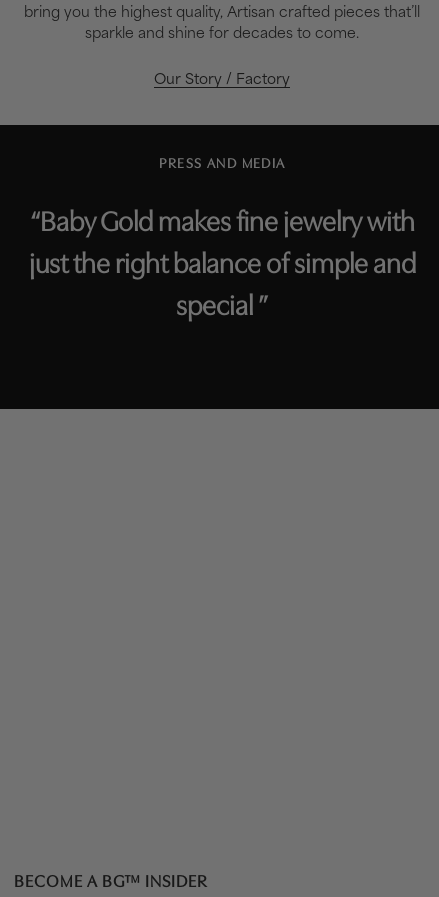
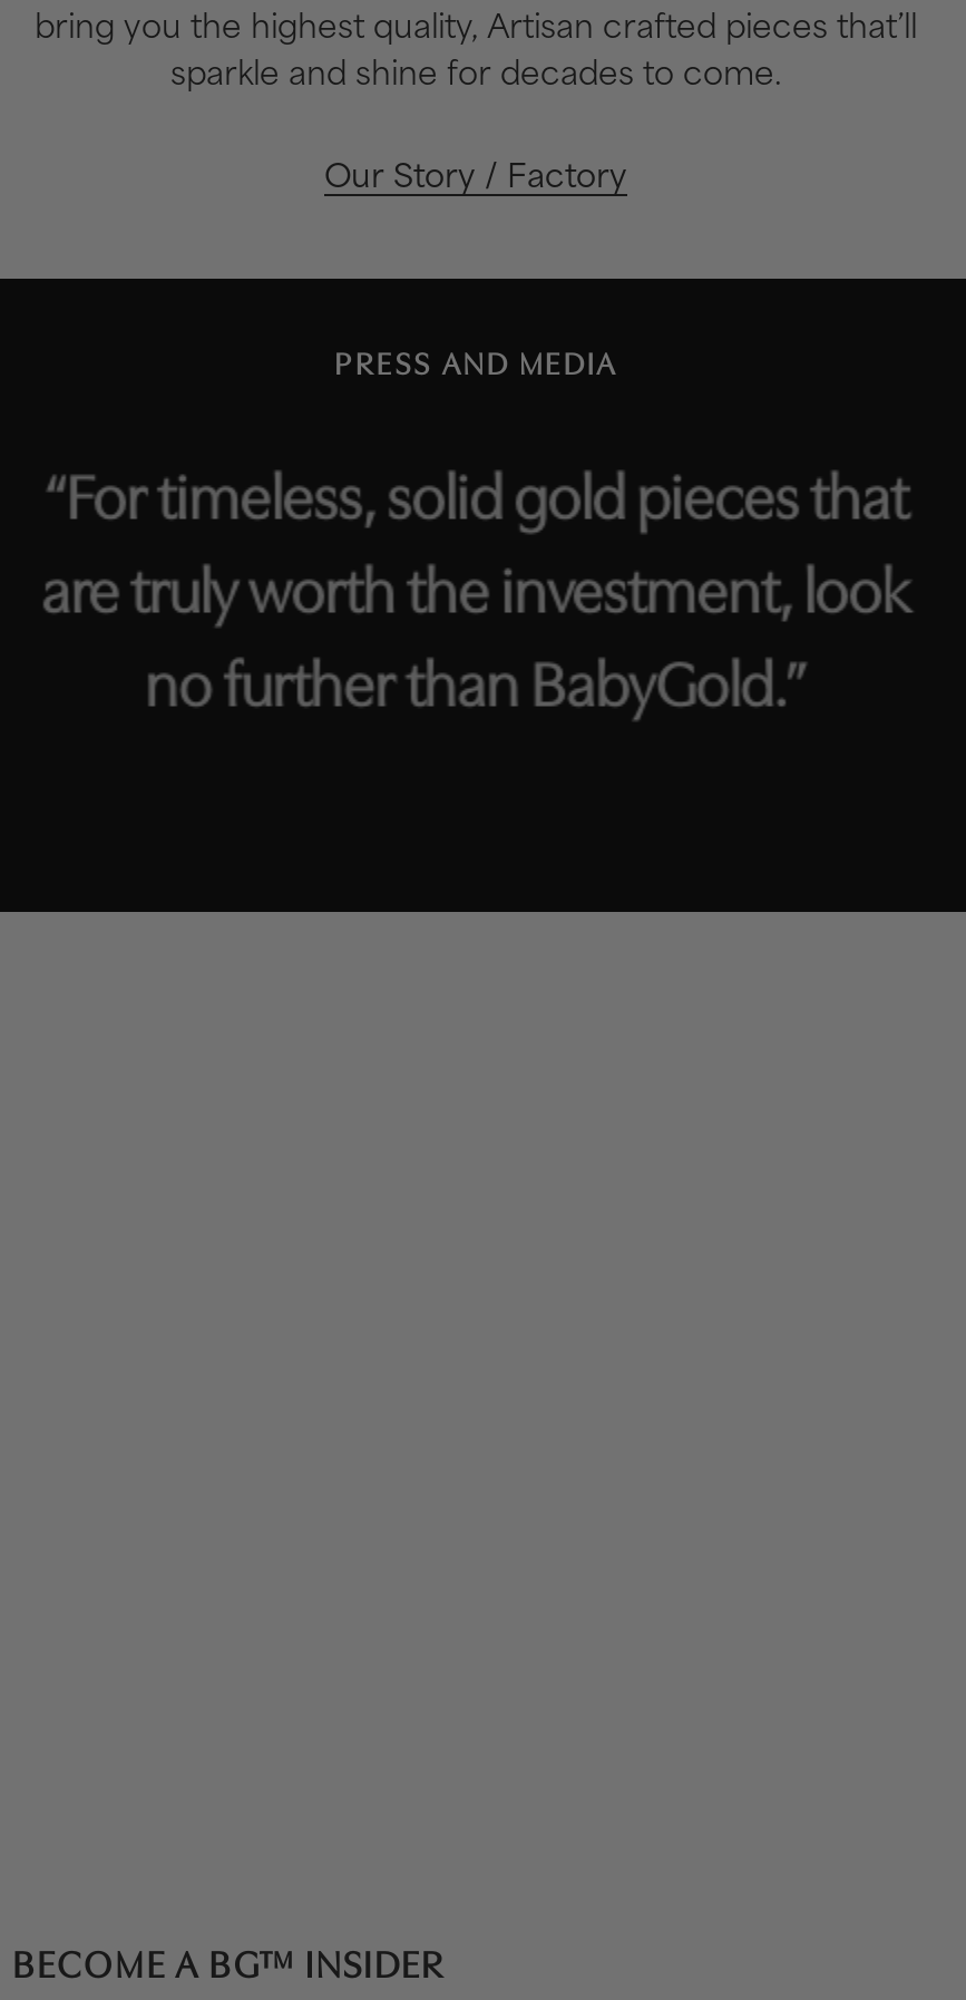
- “Baby Gold makes fine jewelry with
- just the right balance of simple and
- special ”
+ “For timeless, solid gold pieces that
+ are truly worth the investment, look
+ no further than BabyGold.”
